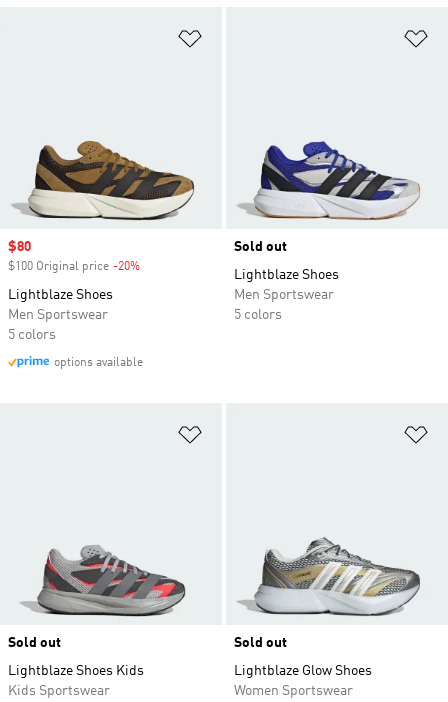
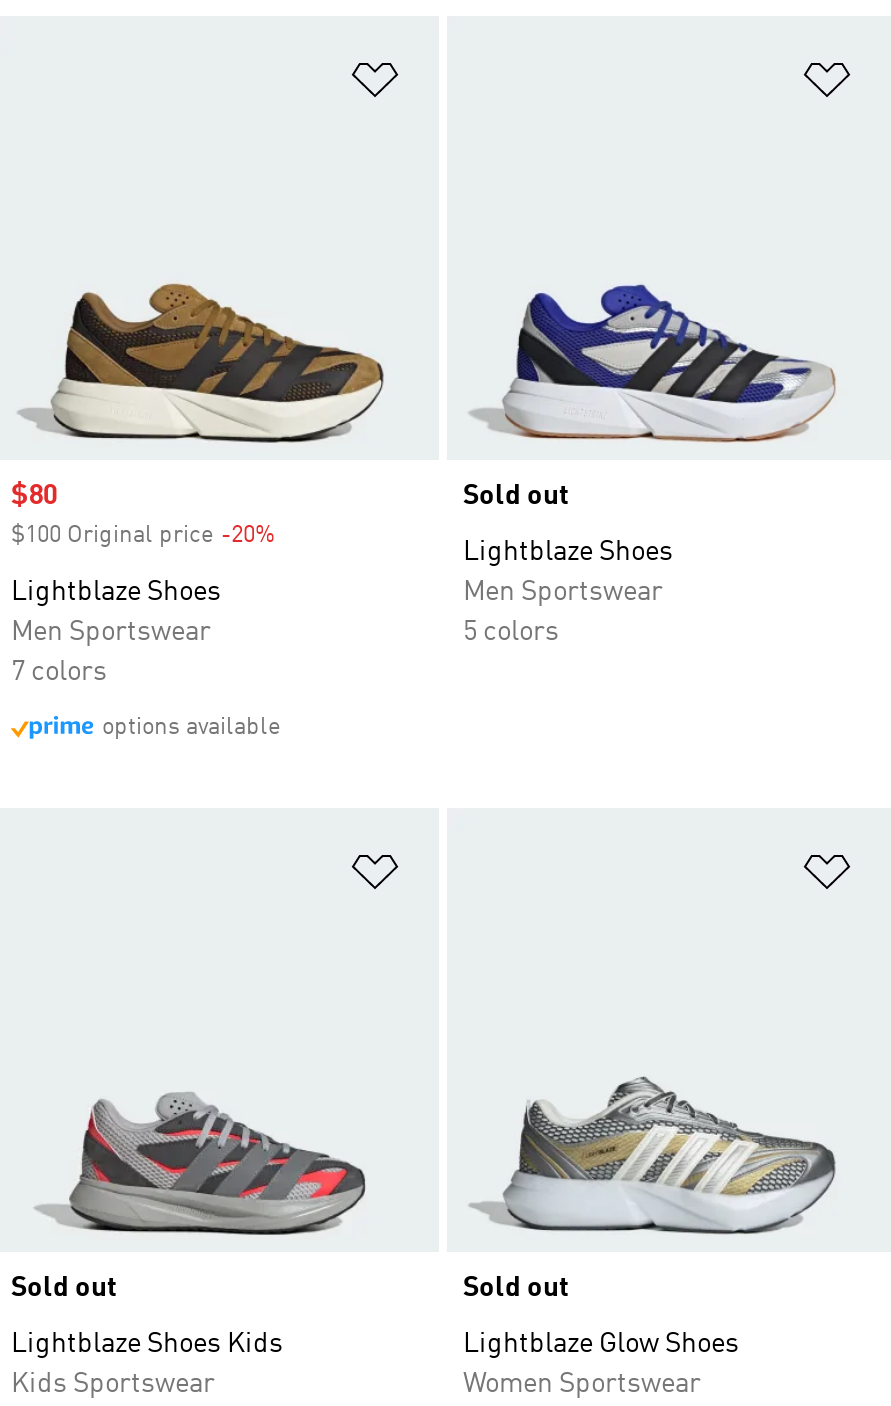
- 5 colors
+ 7 colors
